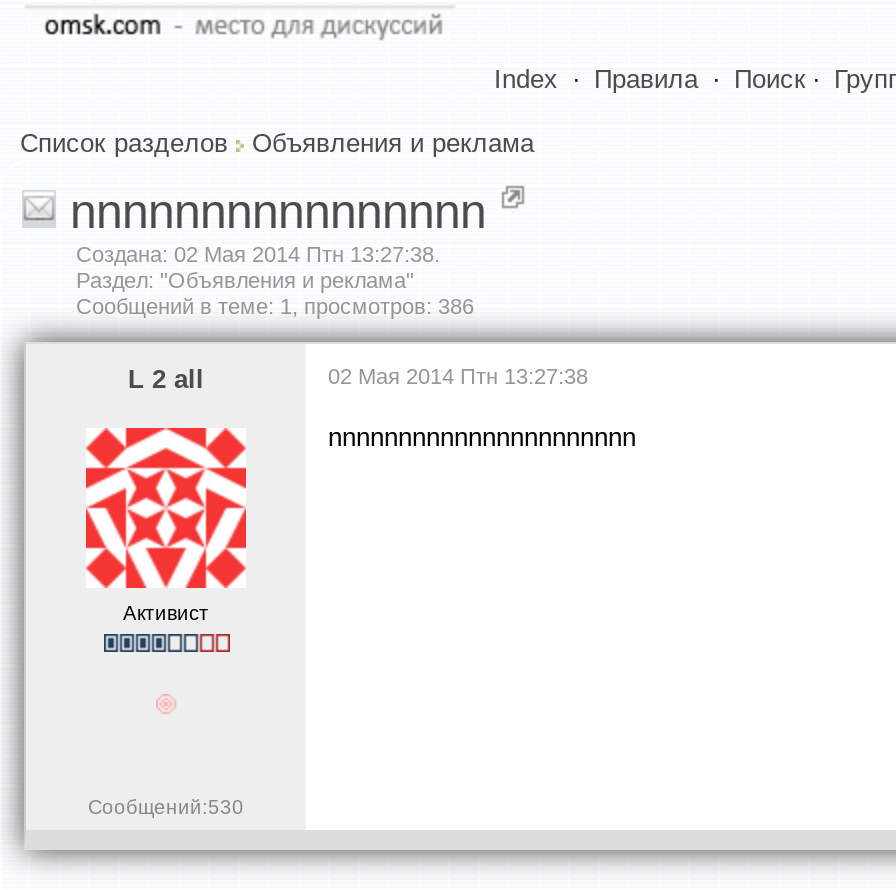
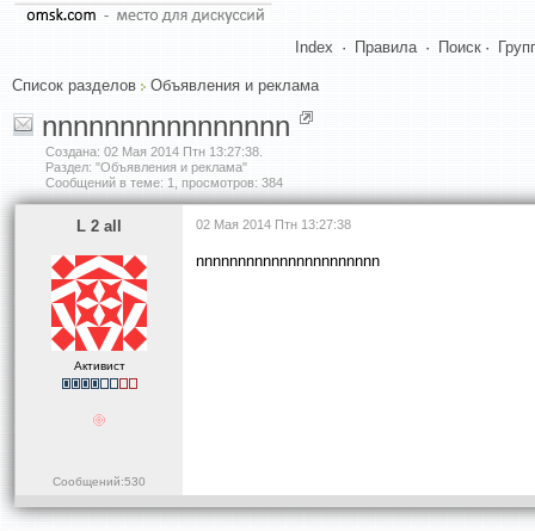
- Сообщений в теме: 1, просмотров: 386
+ Сообщений в теме: 1, просмотров: 384
